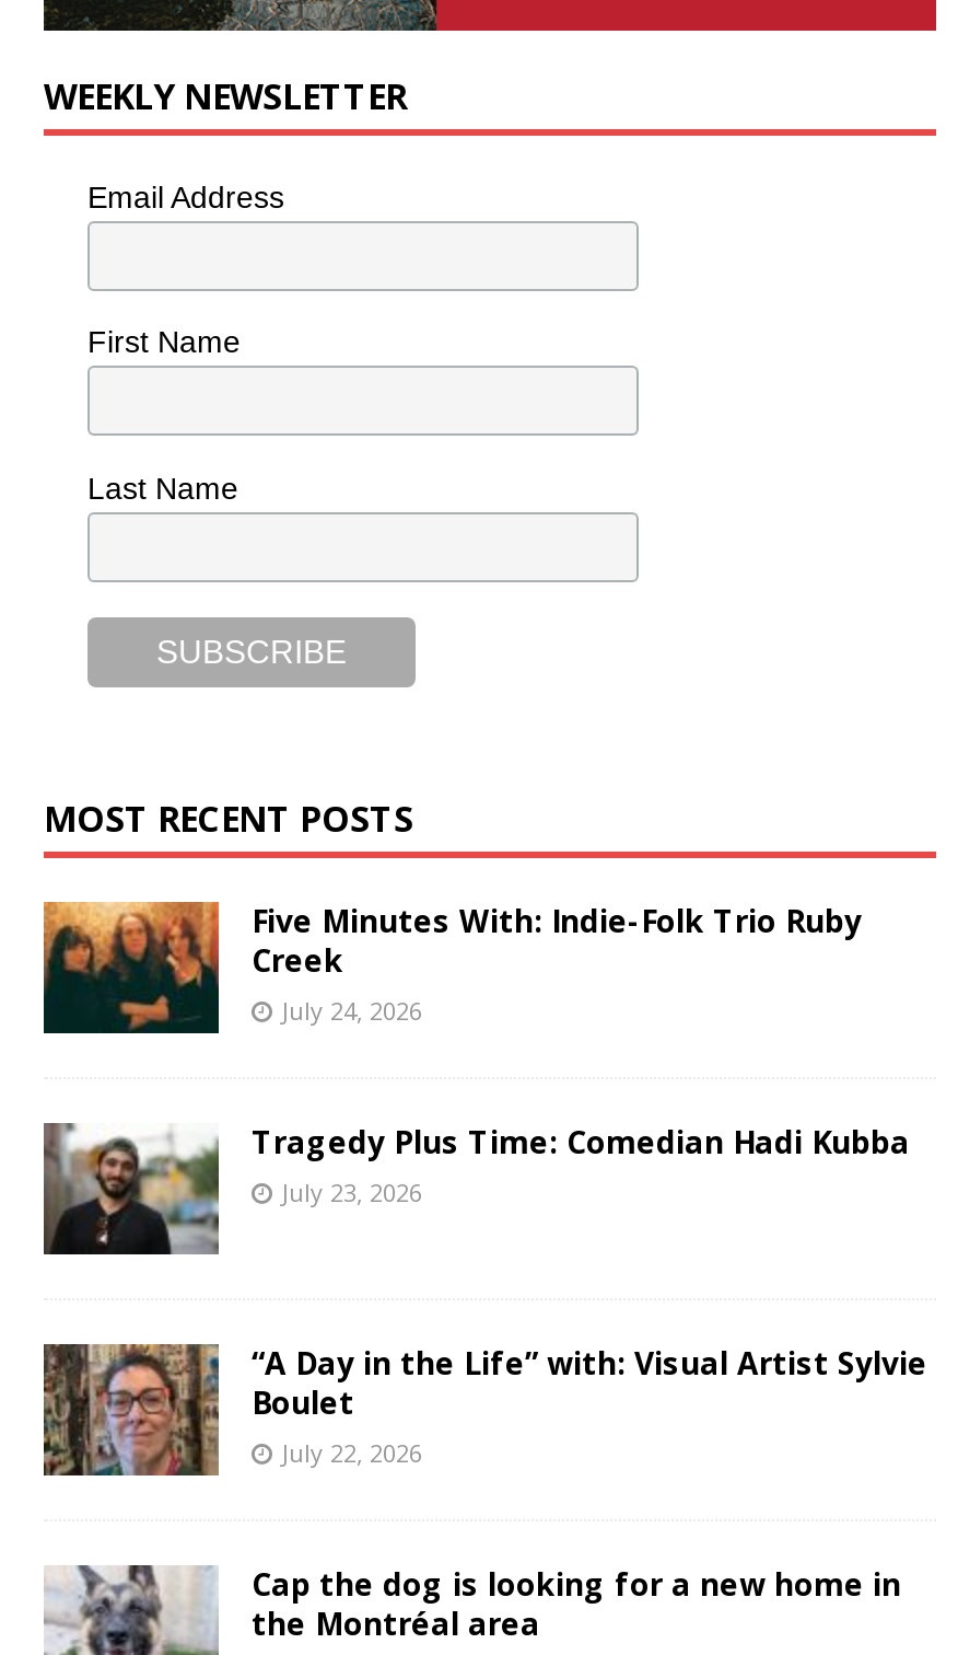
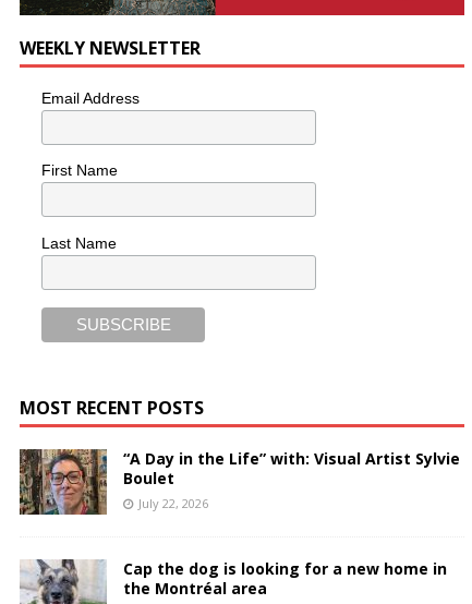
- [image]
- Five Minutes With: Indie-Folk Trio Ruby
- Creek
- July 24, 2026
- Tragedy Plus Time: Comedian Hadi Kubba
- July 23, 2026

- [image]
